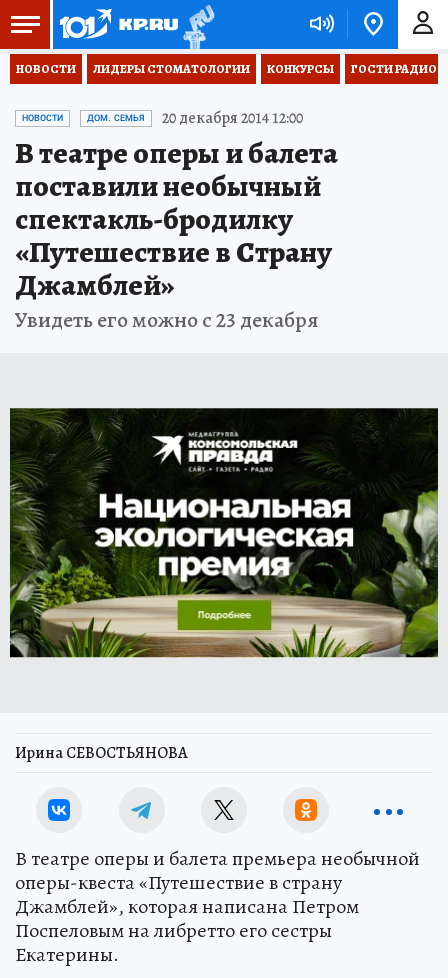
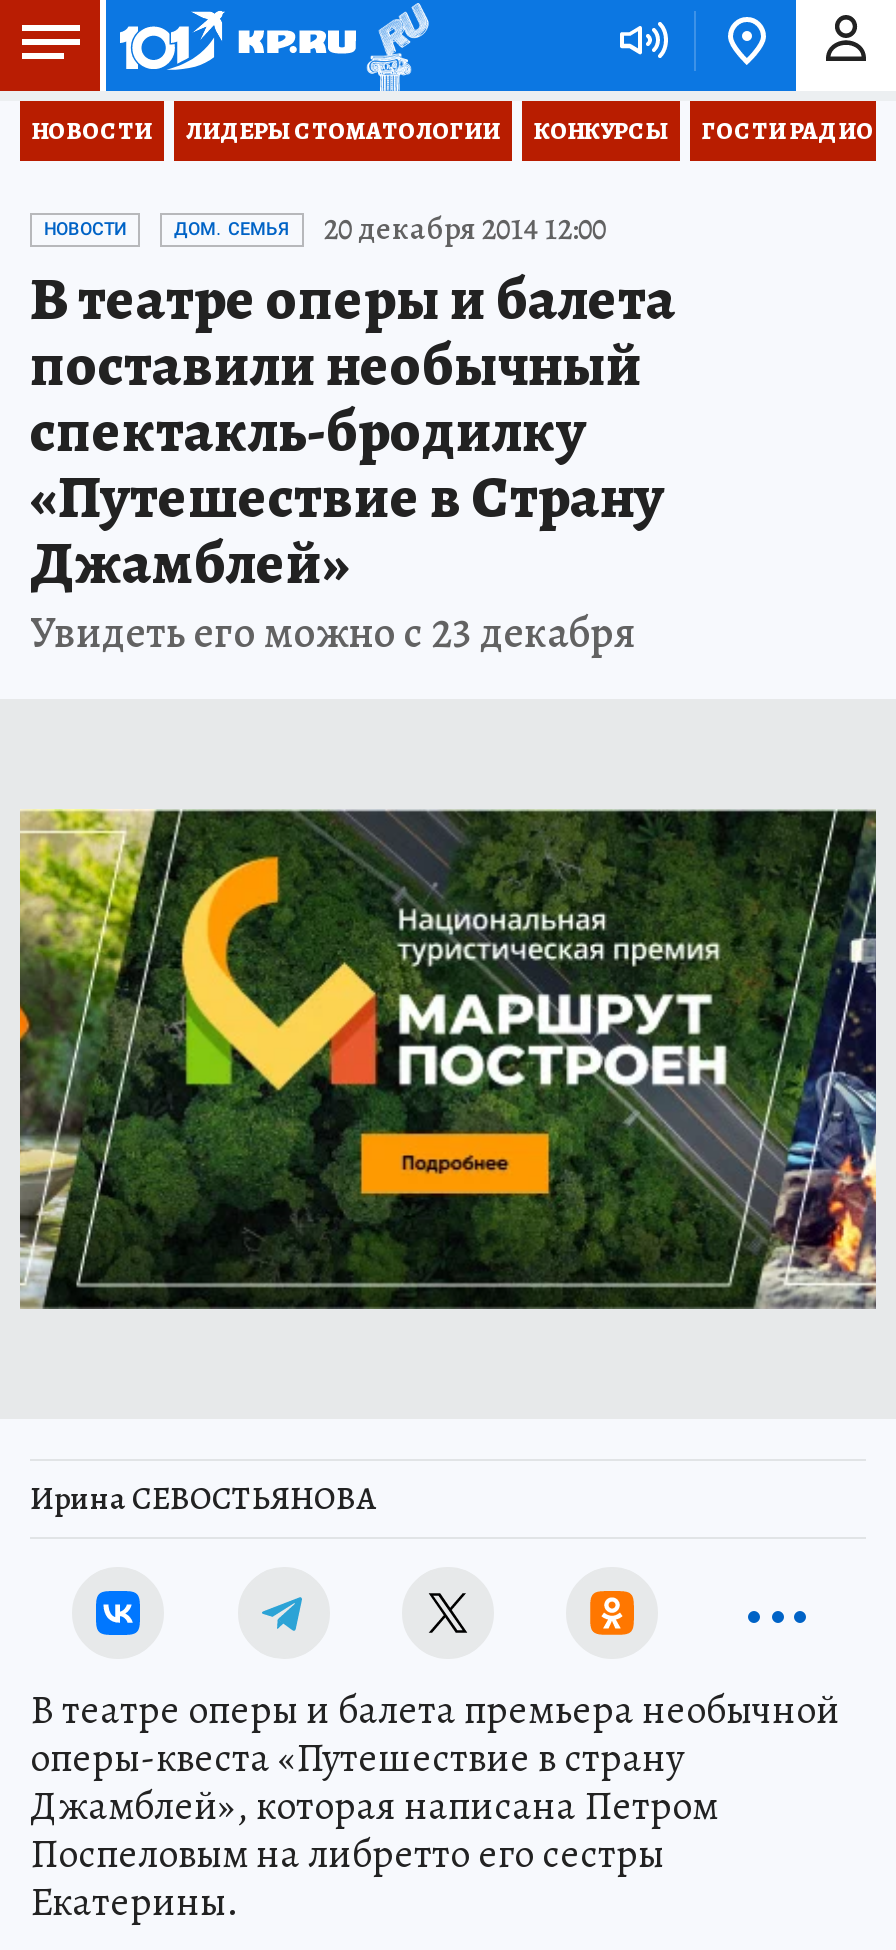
- [image]
+ [image]
